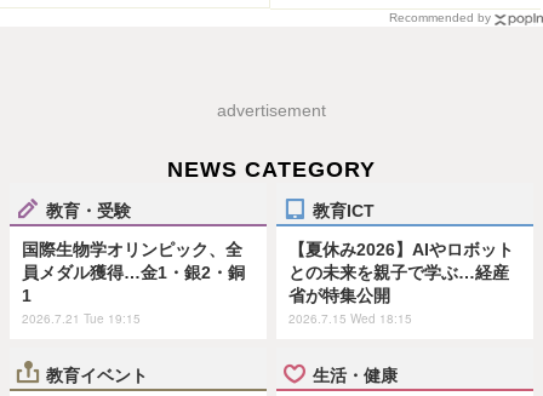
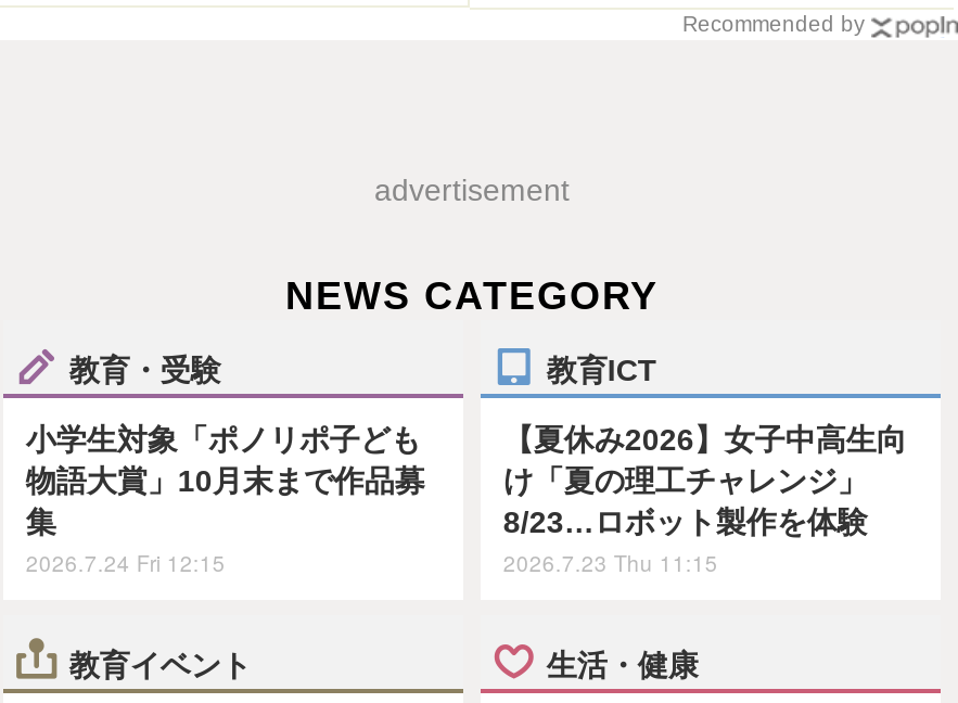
- 国際生物学オリンピック、全
- 員メダル獲得…金1・銀2・銅
- 1
- 2026.7.21 Tue 19:15
+ 小学生対象「ポノリポ子ども
+ 物語大賞」10月末まで作品募
+ 集
+ 2026.7.24 Fri 12:15

- 【夏休み2026】AIやロボット
- との未来を親子で学ぶ…経産
- 省が特集公開
- 2026.7.15 Wed 18:15
+ 【夏休み2026】女子中高生向
+ け「夏の理工チャレンジ」
+ 8/23…ロボット製作を体験
+ 2026.7.23 Thu 11:15
